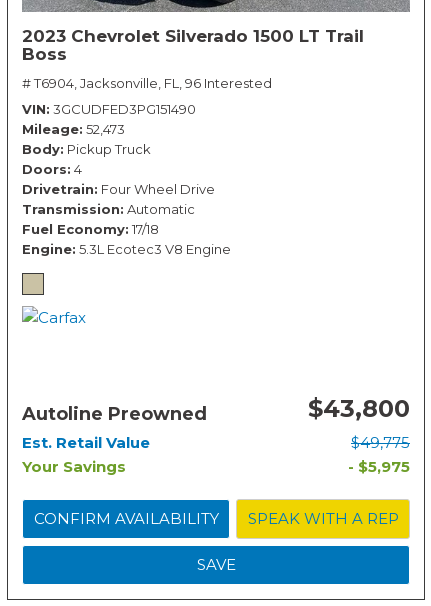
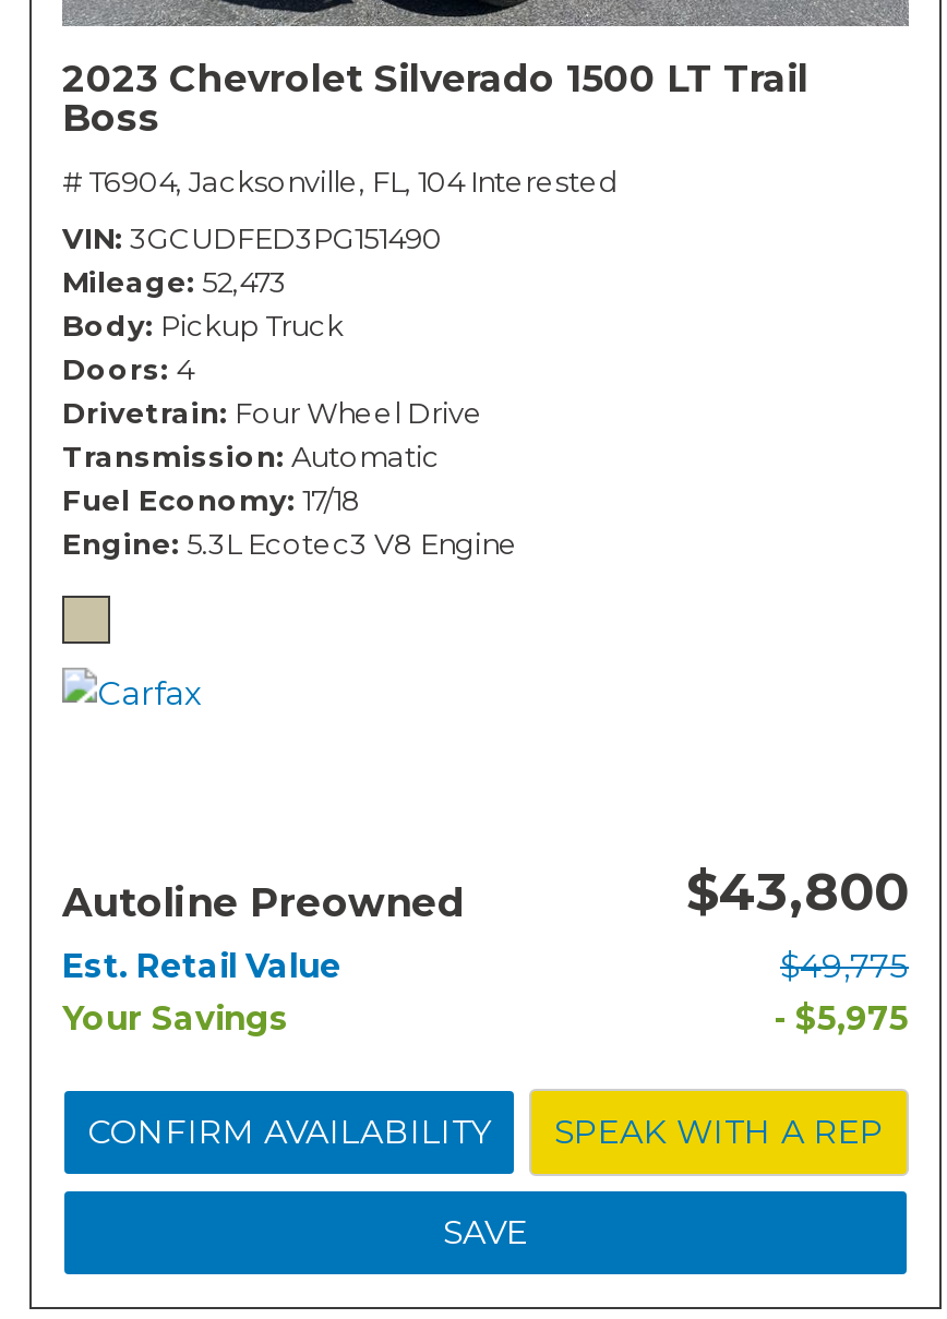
- # T6904, Jacksonville, FL, 96 Interested
+ # T6904, Jacksonville, FL, 104 Interested
